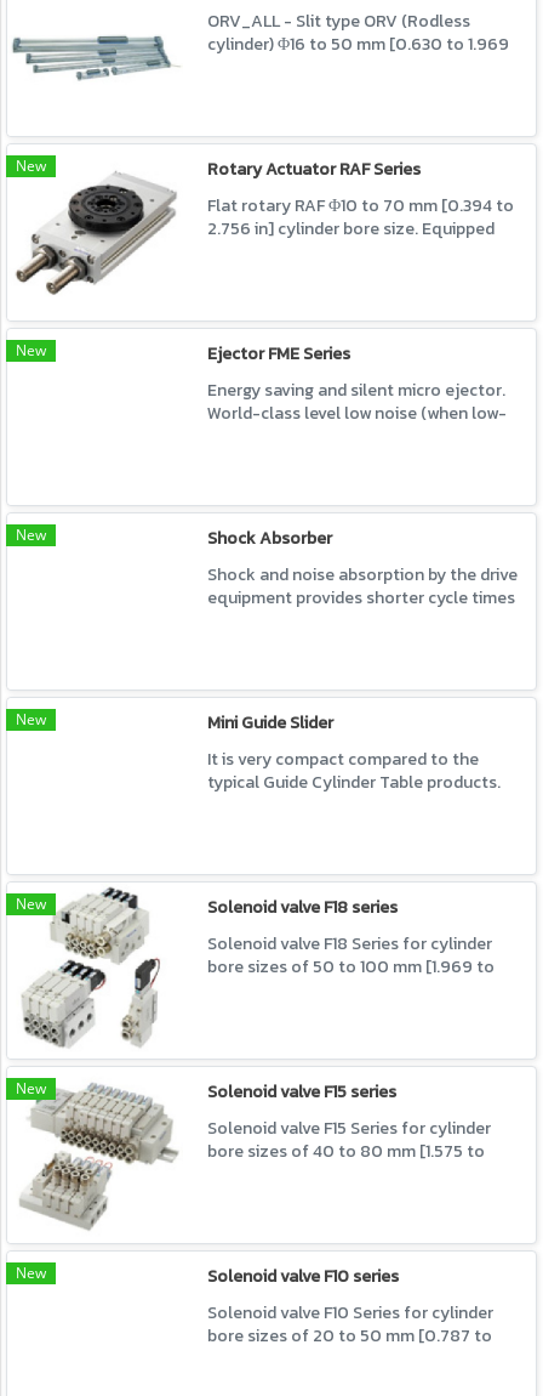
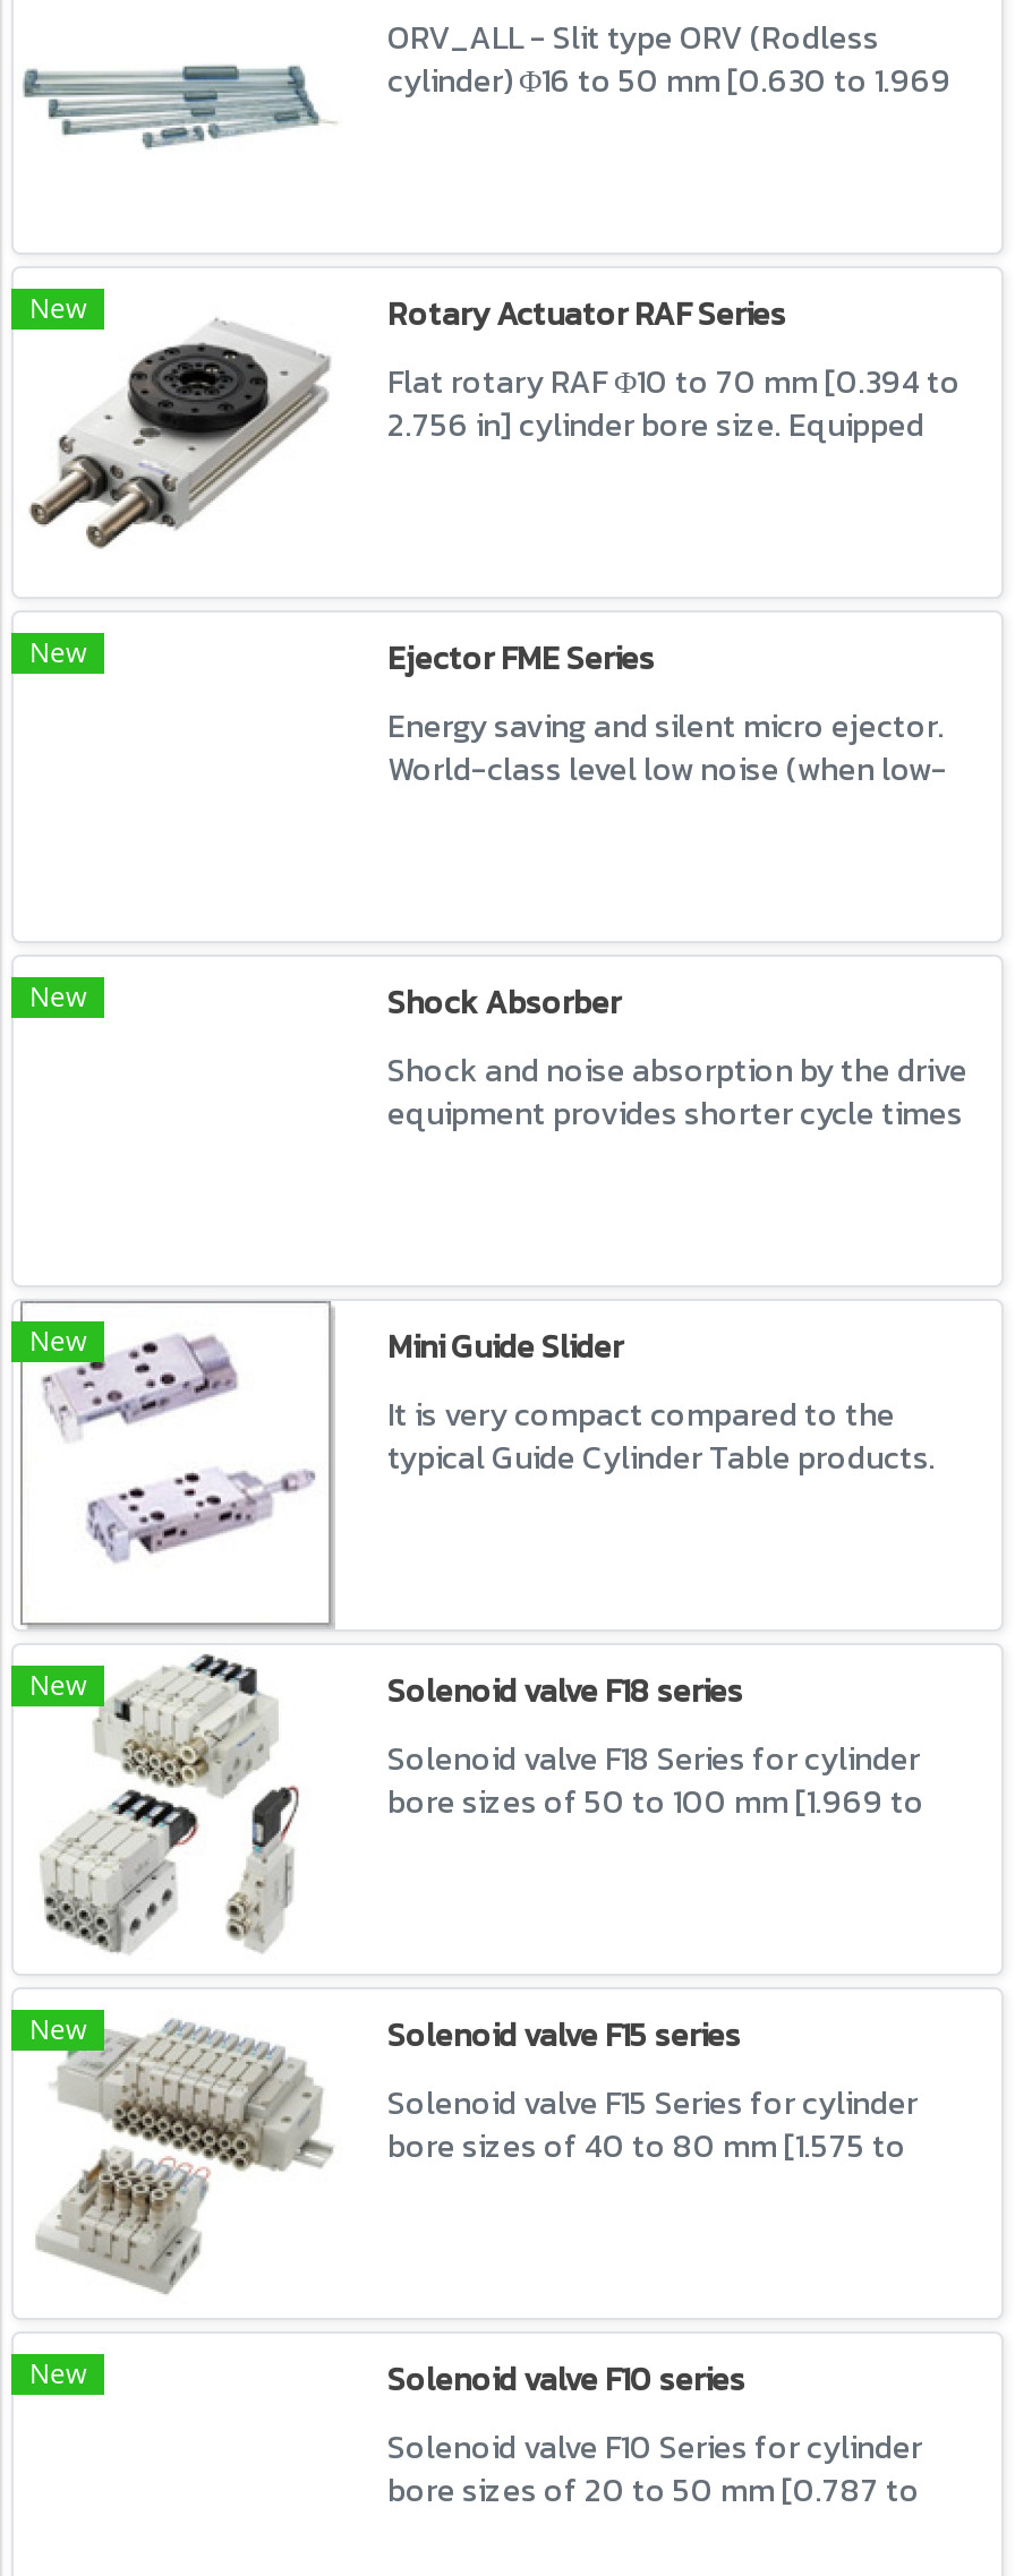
+ [image]
